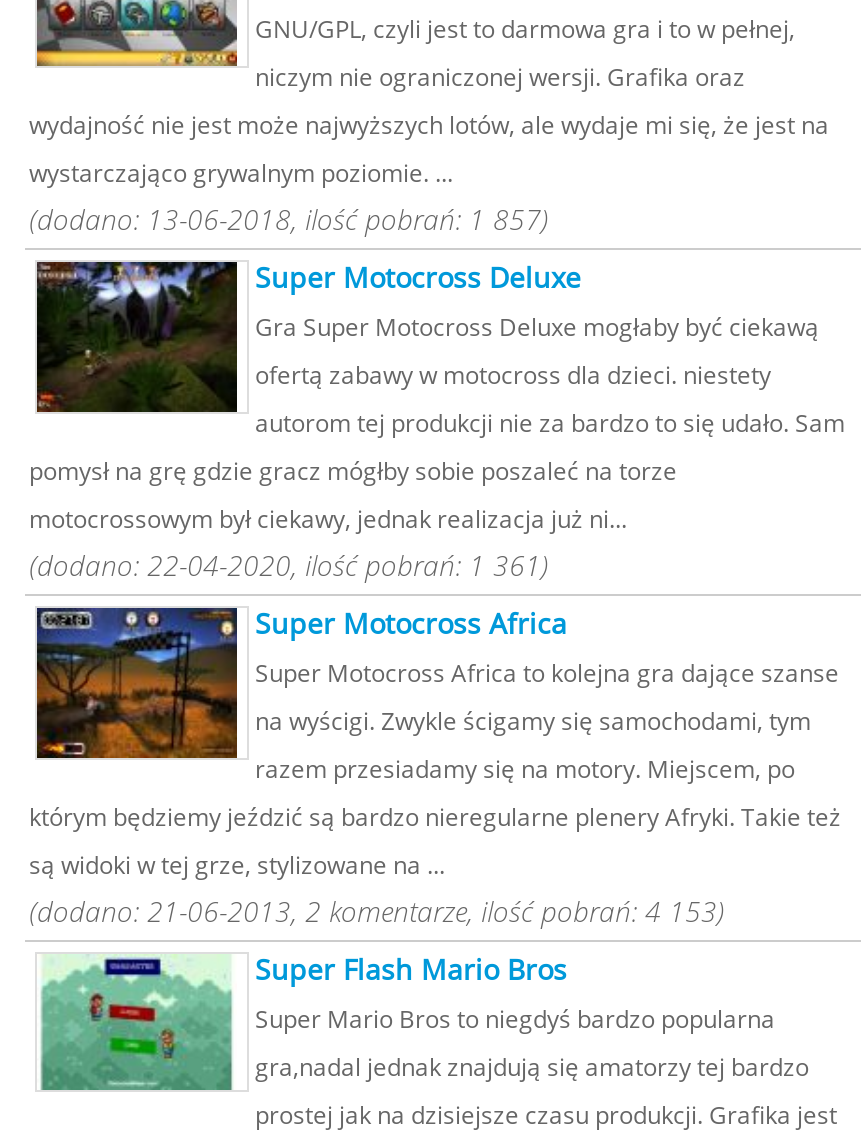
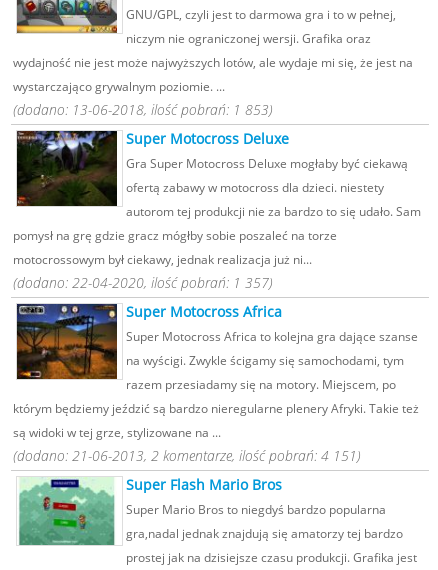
- (dodano: 13-06-2018, ilość pobrań: 1 857)
+ (dodano: 13-06-2018, ilość pobrań: 1 853)

- (dodano: 22-04-2020, ilość pobrań: 1 361)
+ (dodano: 22-04-2020, ilość pobrań: 1 357)

- (dodano: 21-06-2013, 2 komentarze, ilość pobrań: 4 153)
+ (dodano: 21-06-2013, 2 komentarze, ilość pobrań: 4 151)
